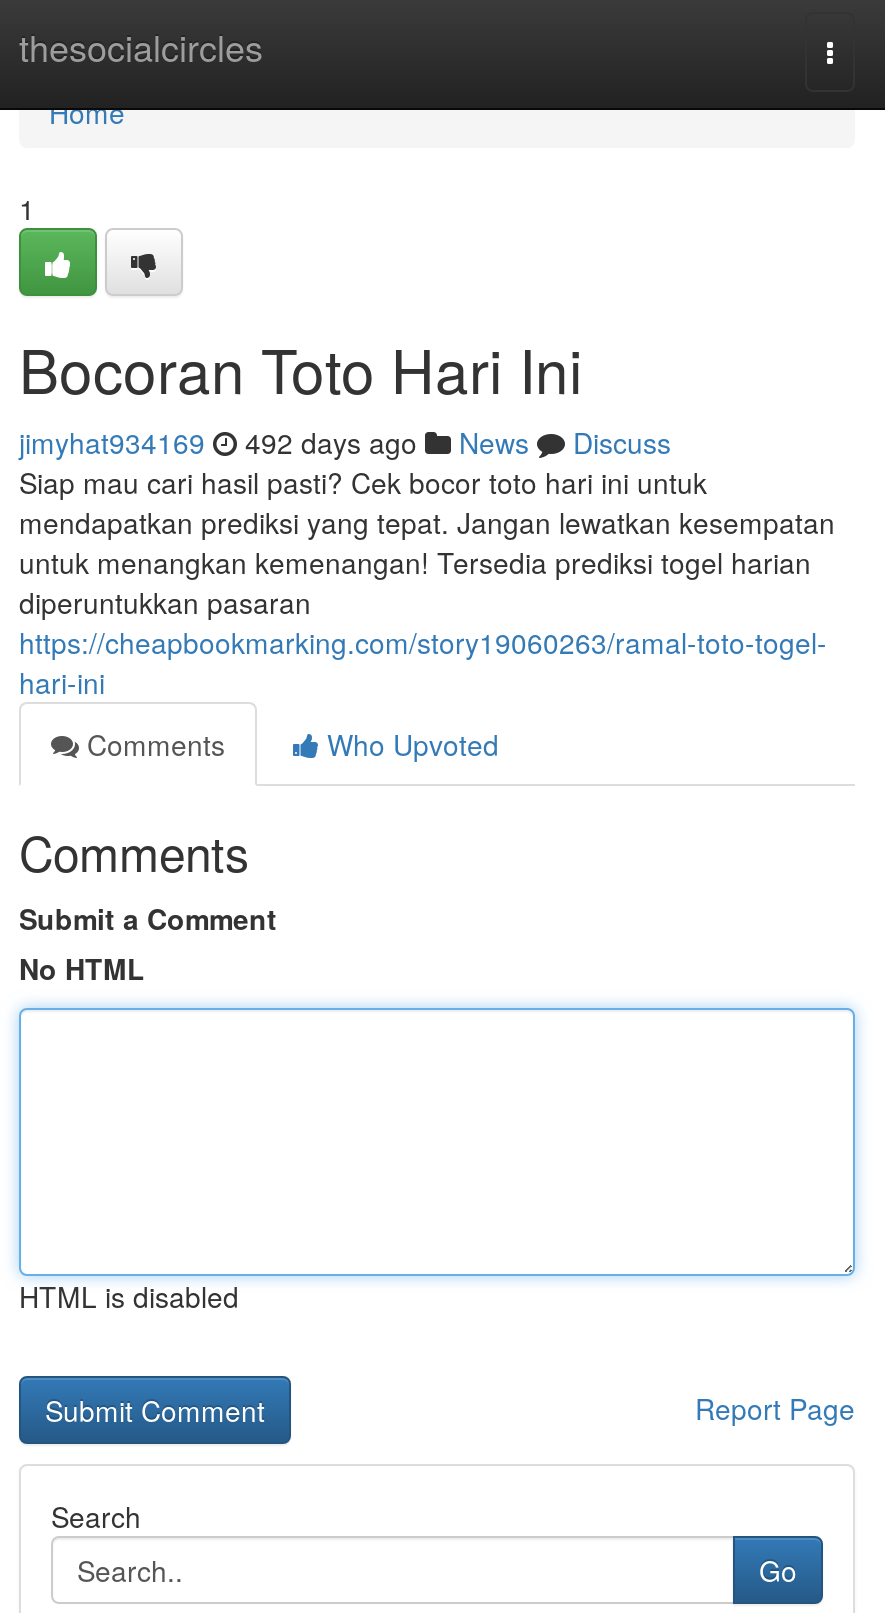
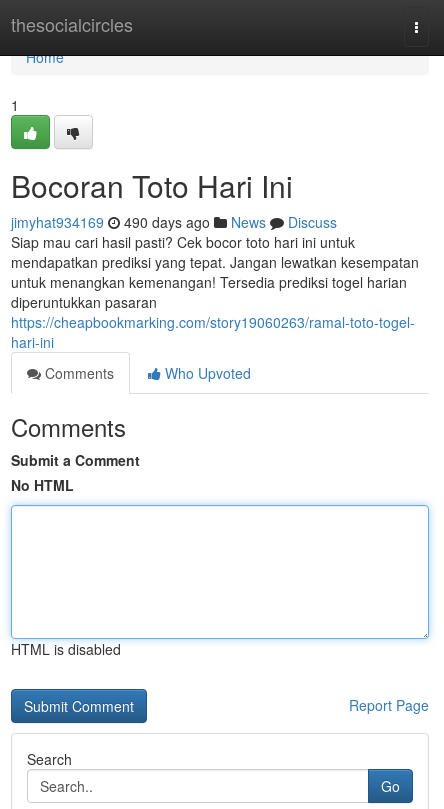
- jimyhat934169 492 days ago News Discuss
+ jimyhat934169 490 days ago News Discuss
